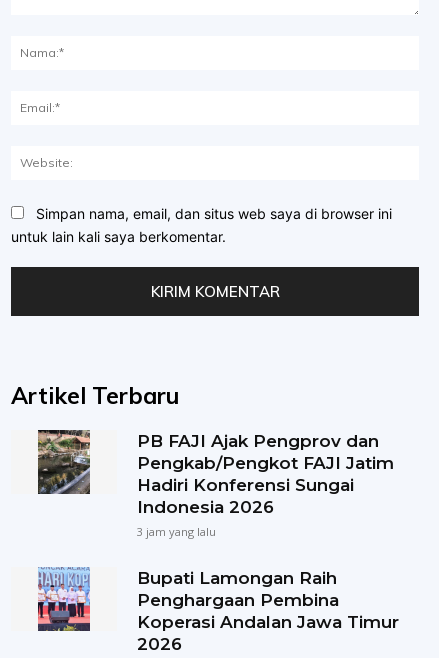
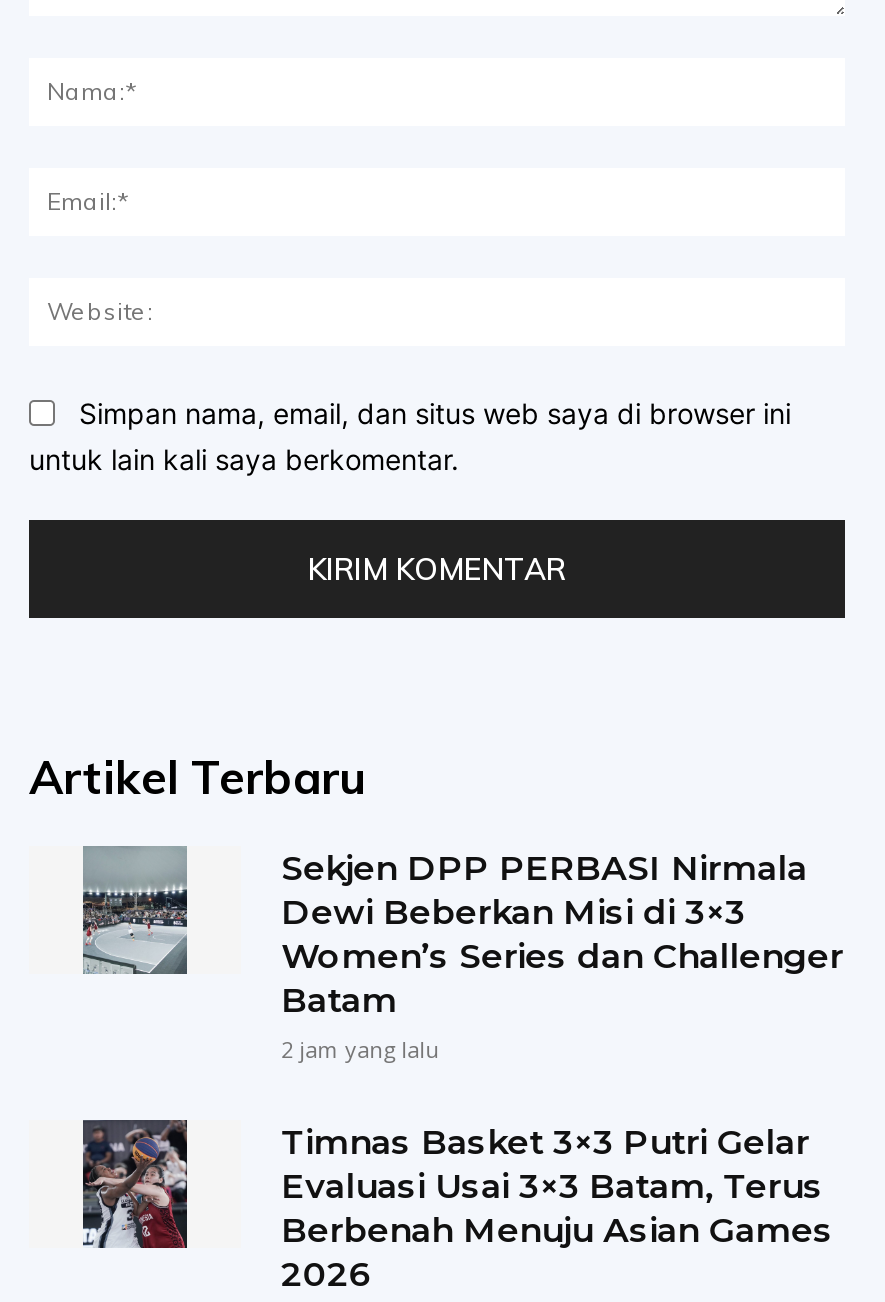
- [image]
+ [image]

- PB FAJI Ajak Pengprov dan
- Pengkab/Pengkot FAJI Jatim
- Hadiri Konferensi Sungai
- Indonesia 2026
- 3 jam yang lalu
+ Sekjen DPP PERBASI Nirmala
+ Dewi Beberkan Misi di 3×3
+ Women’s Series dan Challenger
+ Batam
+ 2 jam yang lalu

- [image]
+ [image]

- Bupati Lamongan Raih
- Penghargaan Pembina
- Koperasi Andalan Jawa Timur
+ Timnas Basket 3×3 Putri Gelar
+ Evaluasi Usai 3×3 Batam, Terus
+ Berbenah Menuju Asian Games
